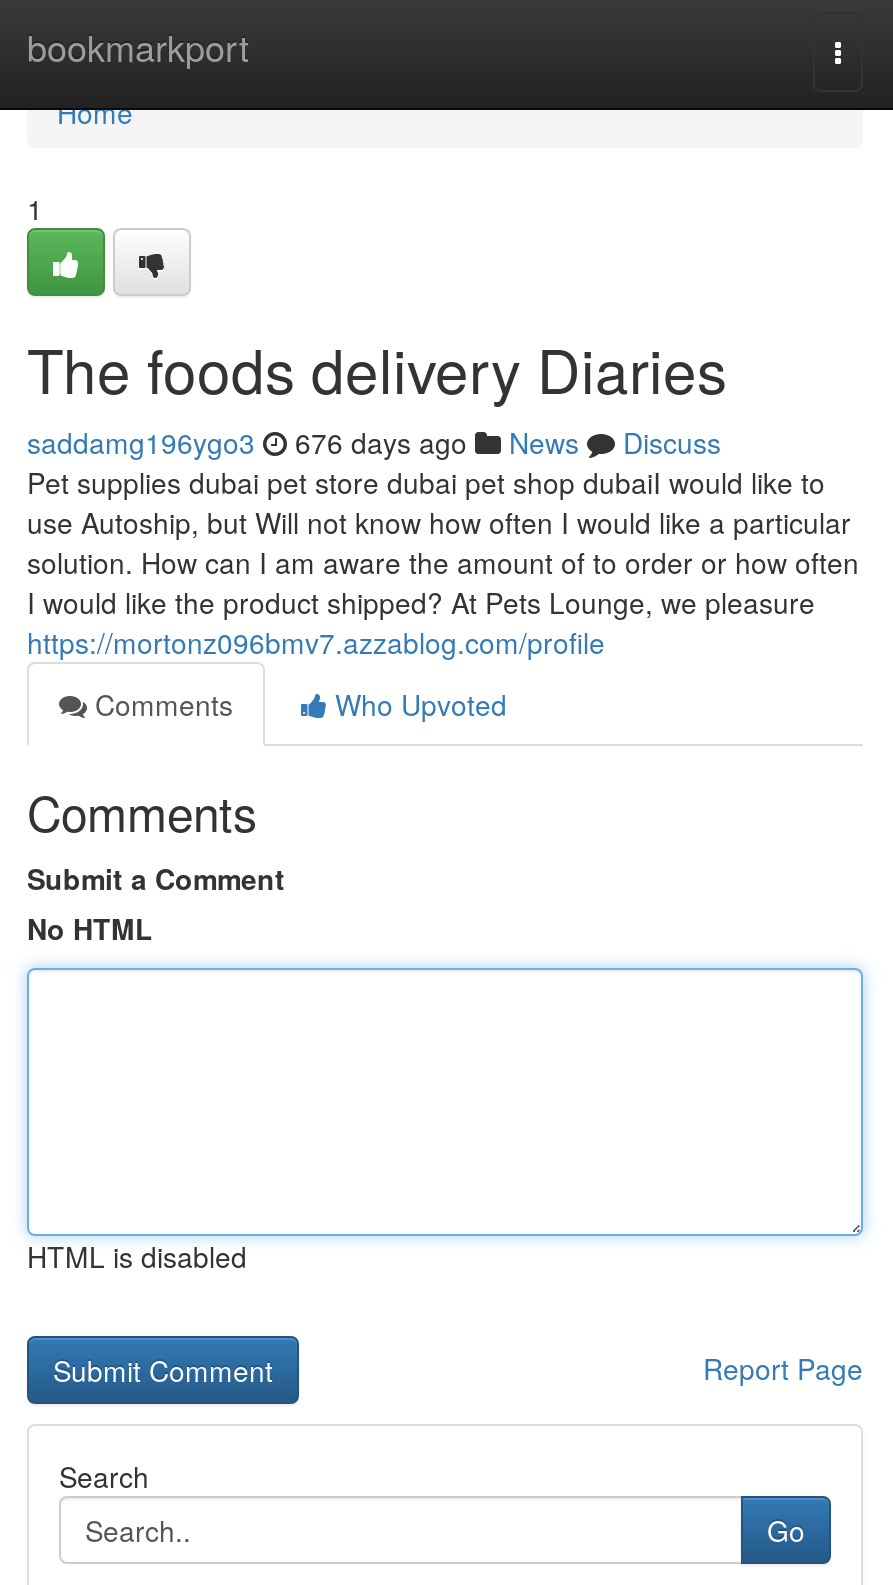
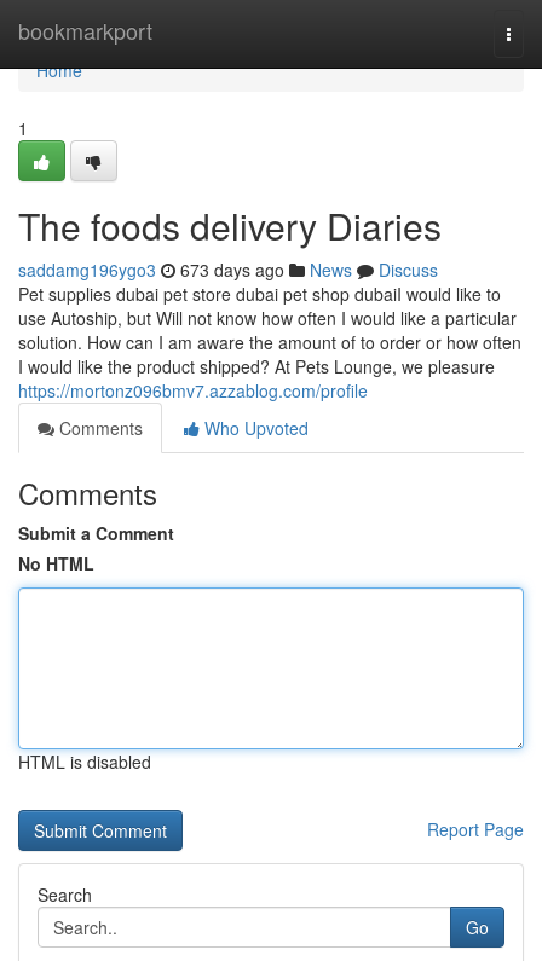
- saddamg196ygo3 676 days ago News Discuss
+ saddamg196ygo3 673 days ago News Discuss
